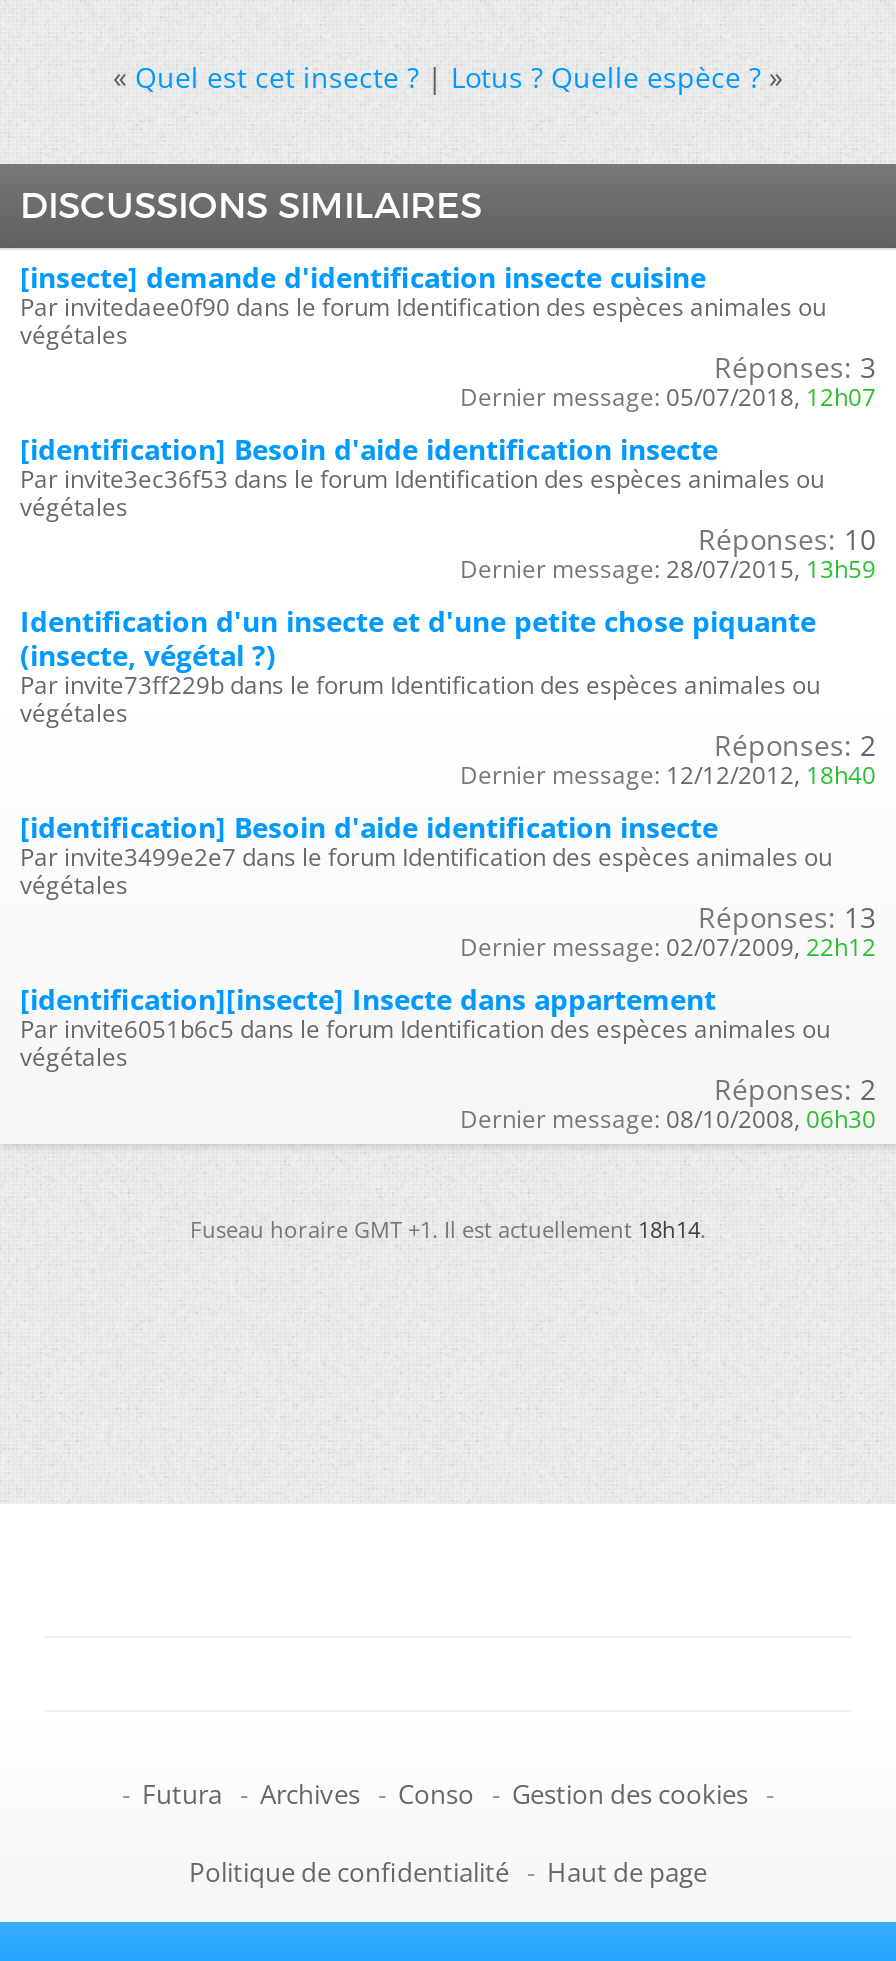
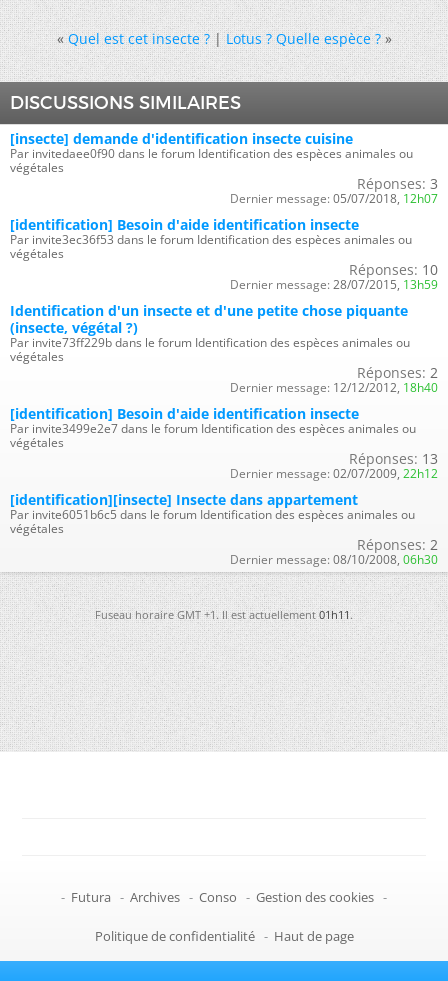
- Fuseau horaire GMT +1. Il est actuellement 18h14.
+ Fuseau horaire GMT +1. Il est actuellement 01h11.
